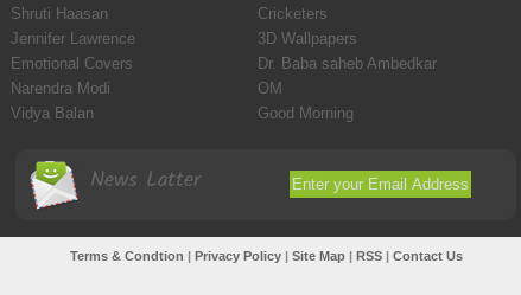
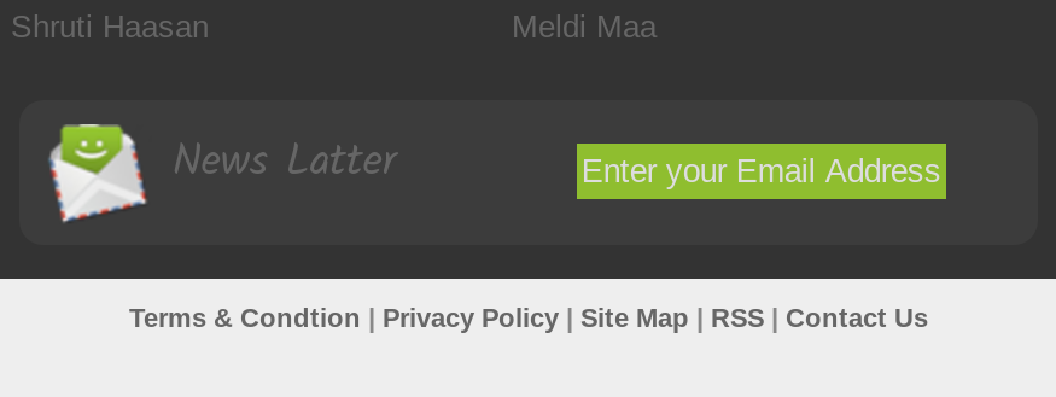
- Cricketers
- Jennifer Lawrence
- 3D Wallpapers
- Emotional Covers
- Dr. Baba saheb Ambedkar
- Narendra Modi
- OM
- Vidya Balan
- Good Morning
+ Meldi Maa
